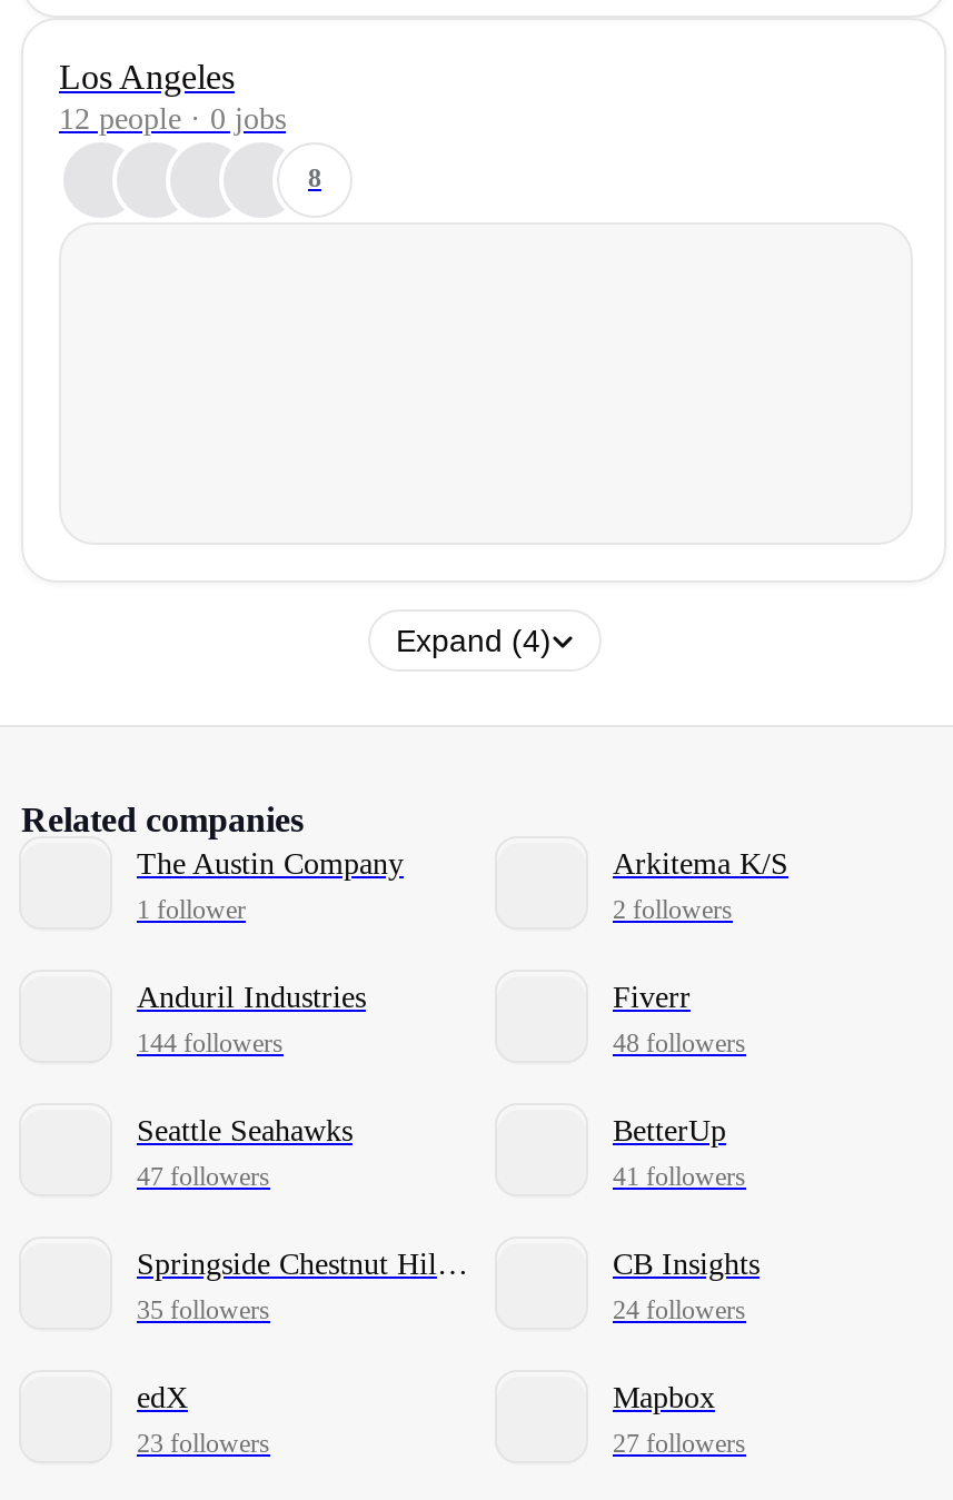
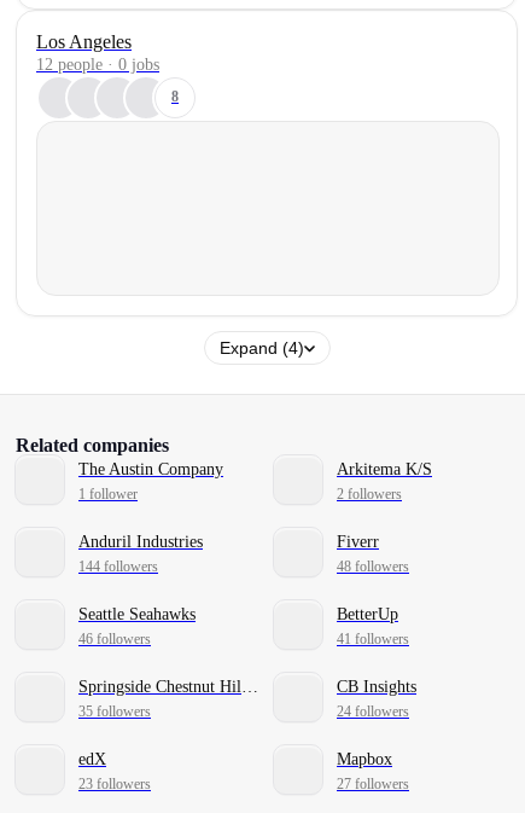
- 47 followers
+ 46 followers
